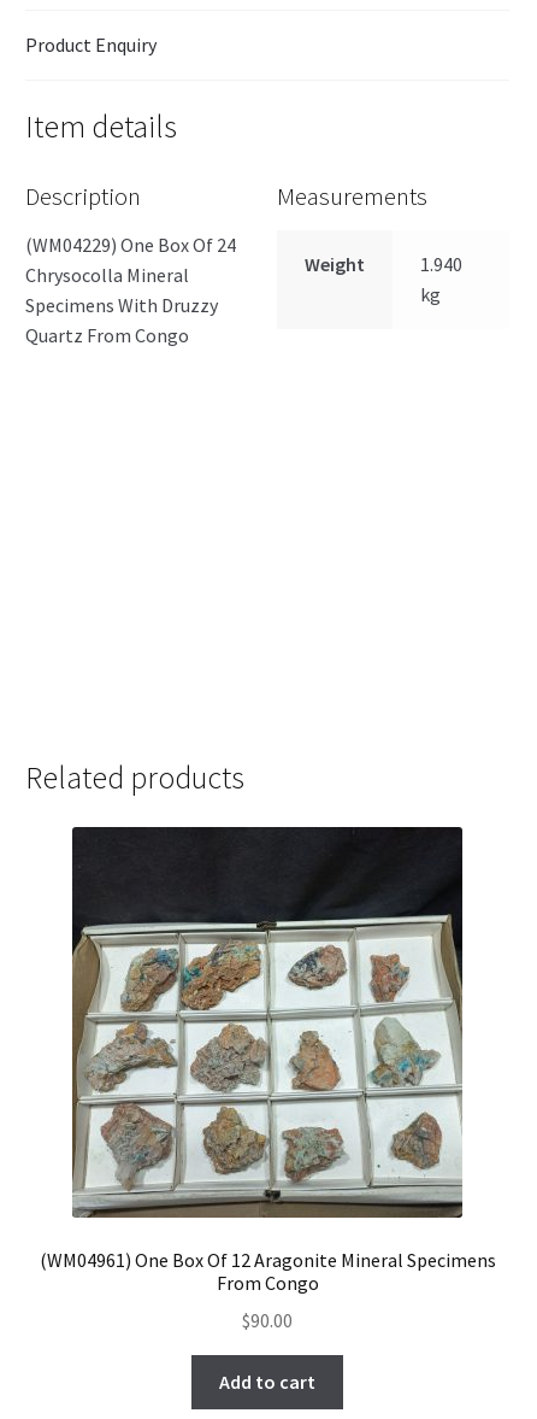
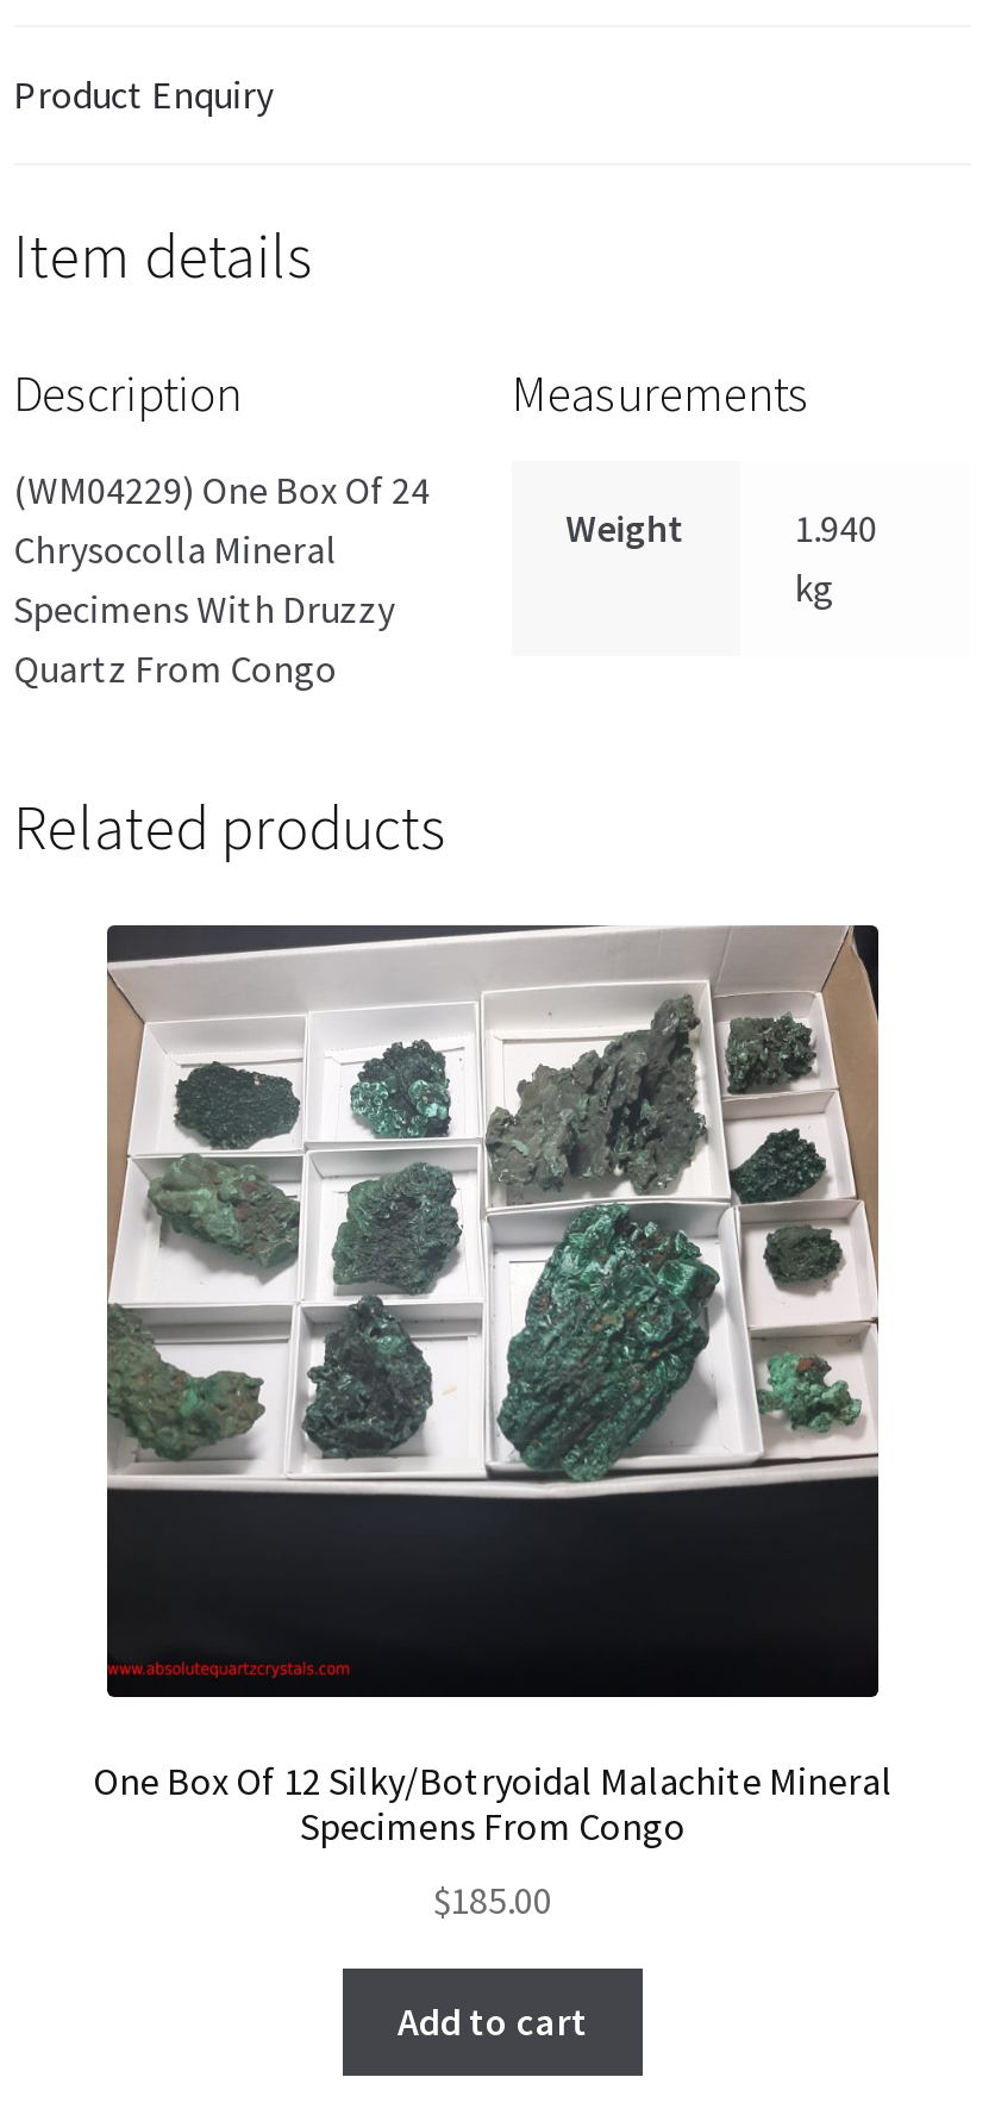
- [image]
- (WM04961) One Box Of 12 Aragonite Mineral Specimens
- From Congo
+ [image]
+ One Box Of 12 Silky/Botryoidal Malachite Mineral
+ Specimens From Congo

- $90.00
+ $185.00
